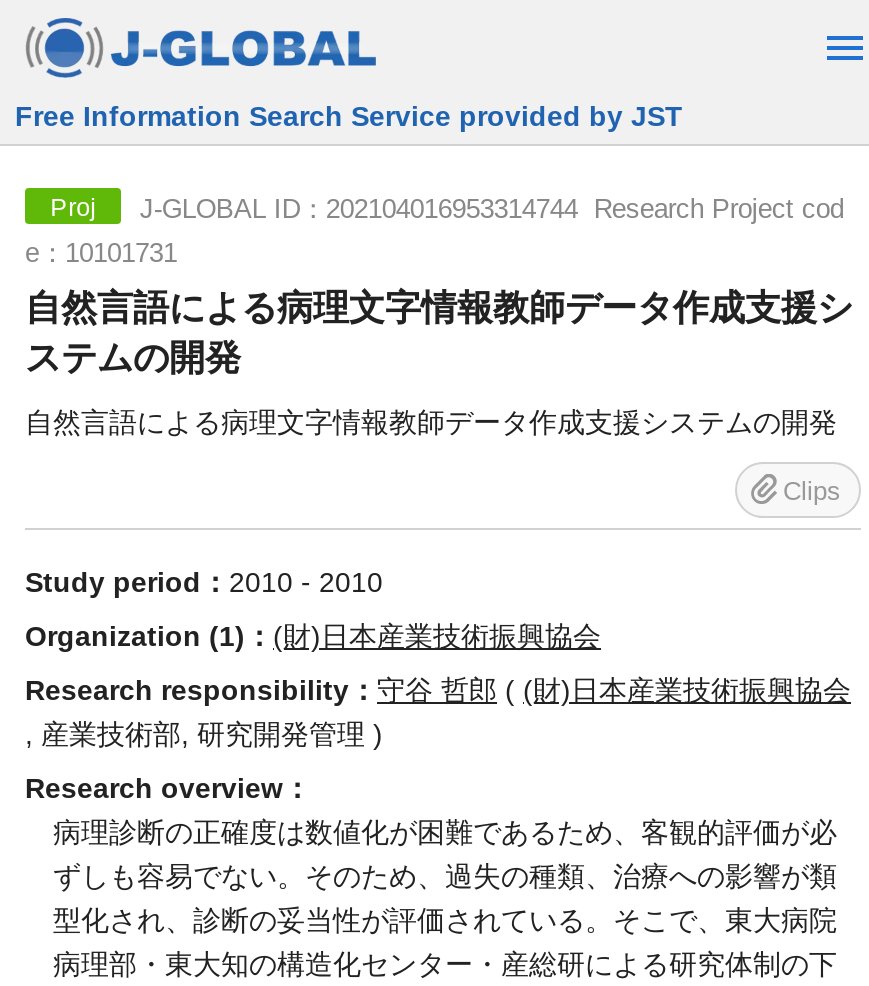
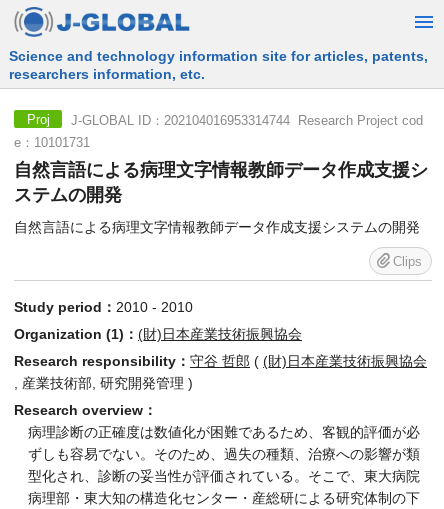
- Free Information Search Service provided by JST
+ Science and technology information site for articles, patents,
+ researchers information, etc.
